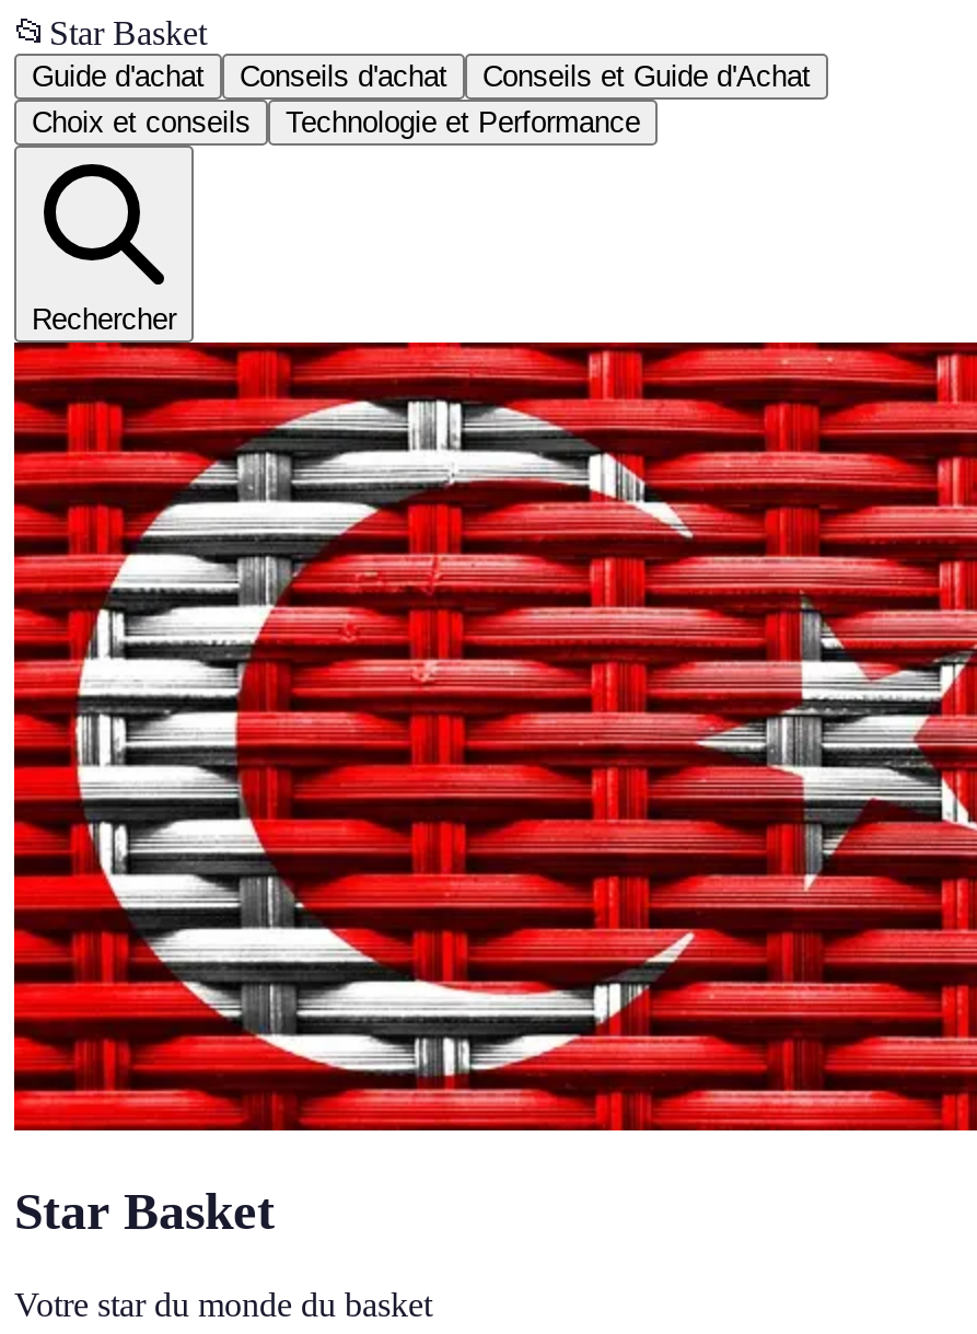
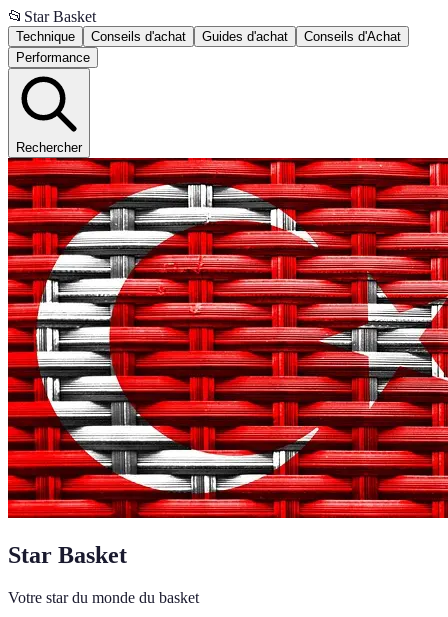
- Guide d'achat
+ Technique

- Conseils et Guide d'Achat
- Choix et conseils
- Technologie et Performance
+ Guides d'achat
+ Conseils d'Achat
+ Performance
